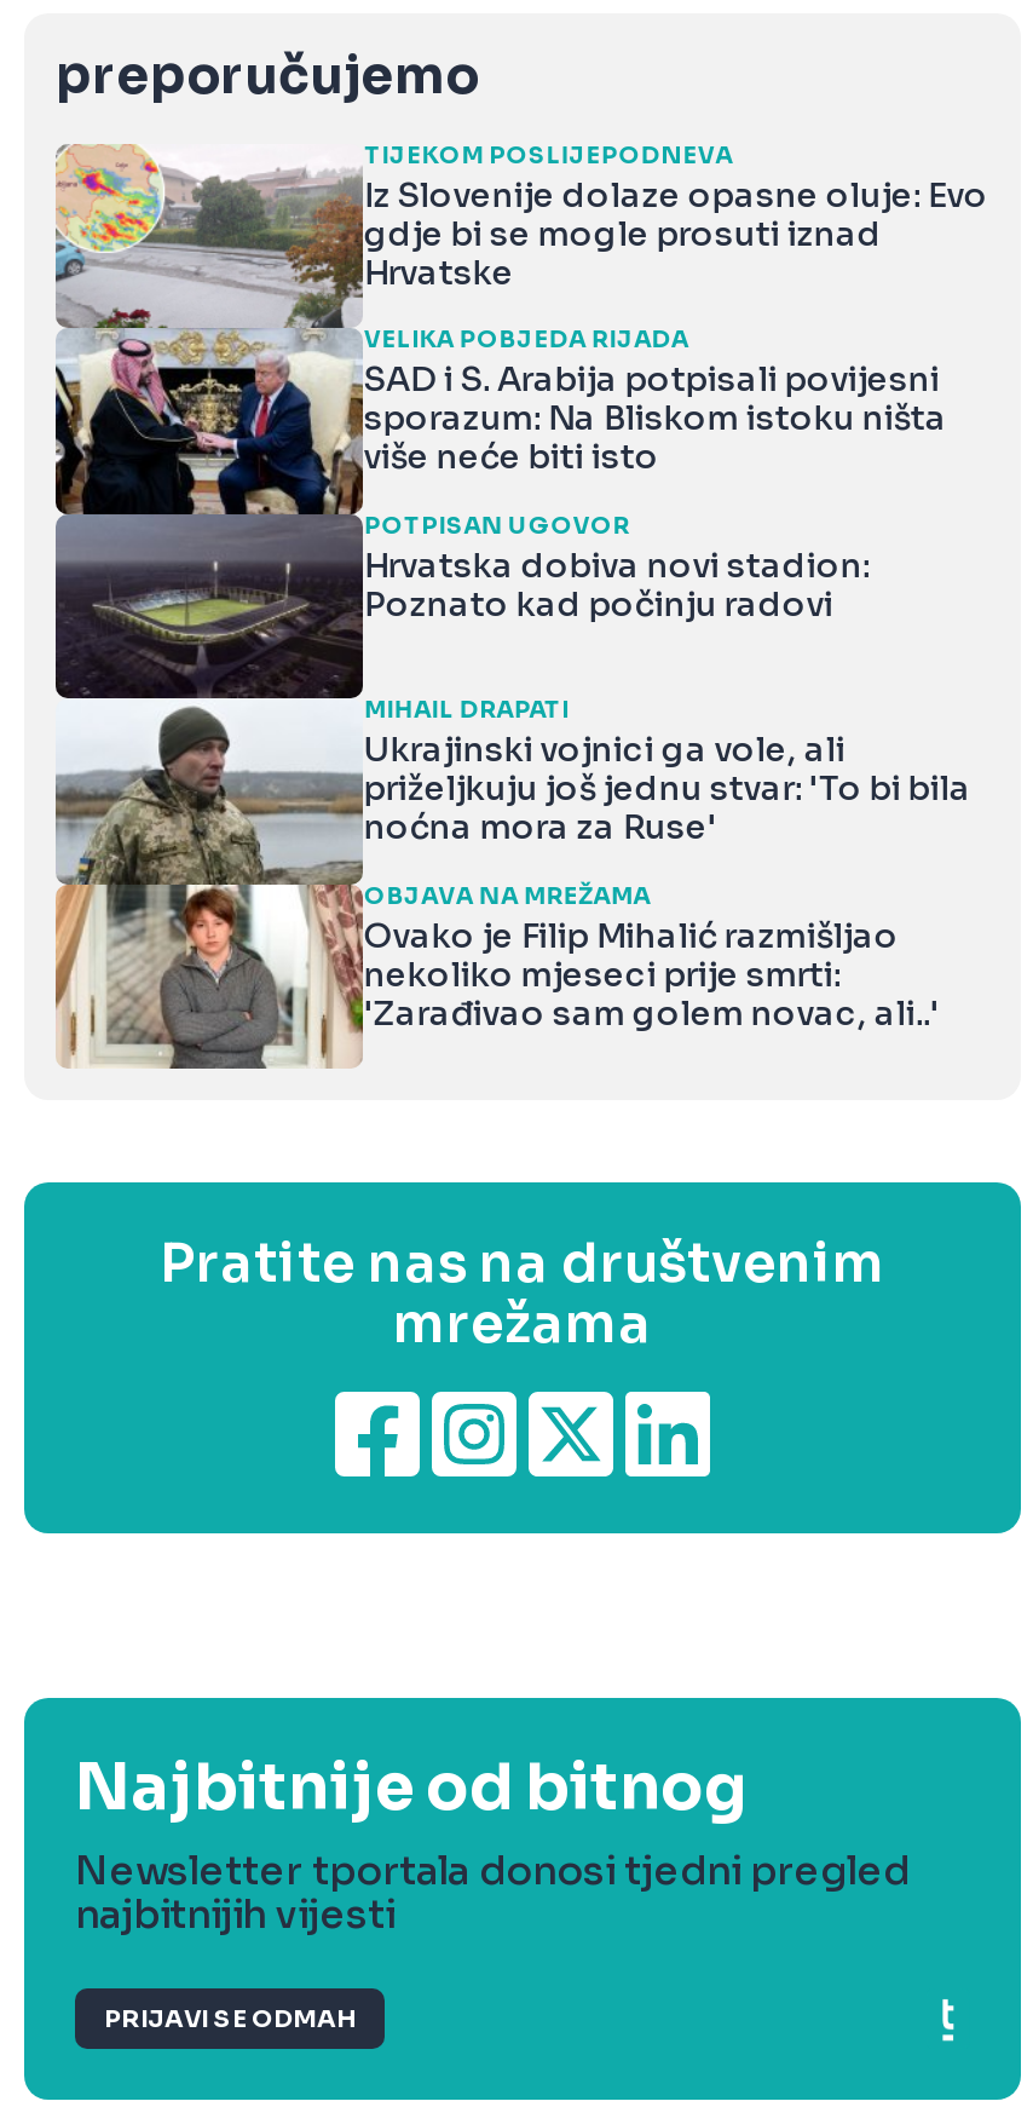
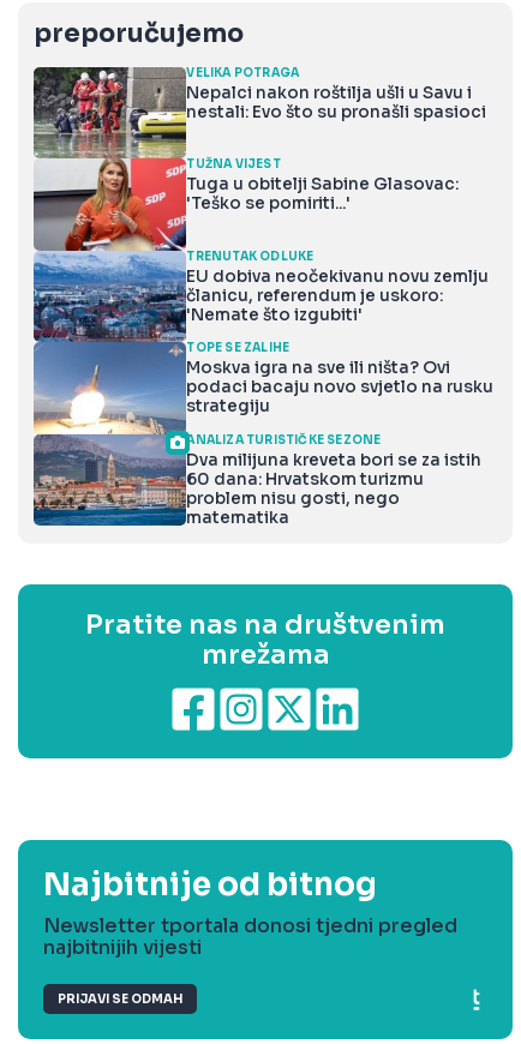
- [image]
- TIJEKOM POSLIJEPODNEVA
- Iz Slovenije dolaze opasne oluje: Evo
- gdje bi se mogle prosuti iznad
- Hrvatske
+ [image]
+ VELIKA POTRAGA
+ Nepalci nakon roštilja ušli u Savu i
+ nestali: Evo što su pronašli spasioci

- VELIKA POBJEDA RIJADA
- SAD i S. Arabija potpisali povijesni
- sporazum: Na Bliskom istoku ništa
- više neće biti isto
+ TUŽNA VIJEST
+ Tuga u obitelji Sabine Glasovac:
+ 'Teško se pomiriti...'

- POTPISAN UGOVOR
- Hrvatska dobiva novi stadion:
- Poznato kad počinju radovi
+ TRENUTAK ODLUKE
+ EU dobiva neočekivanu novu zemlju
+ članicu, referendum je uskoro:
+ 'Nemate što izgubiti'

- MIHAIL DRAPATI
- Ukrajinski vojnici ga vole, ali
- priželjkuju još jednu stvar: 'To bi bila
- noćna mora za Ruse'
+ TOPE SE ZALIHE
+ Moskva igra na sve ili ništa? Ovi
+ podaci bacaju novo svjetlo na rusku
+ strategiju

- OBJAVA NA MREŽAMA
- Ovako je Filip Mihalić razmišljao
- nekoliko mjeseci prije smrti:
- 'Zarađivao sam golem novac, ali..'
+ ANALIZA TURISTIČKE SEZONE
+ Dva milijuna kreveta bori se za istih
+ 60 dana: Hrvatskom turizmu
+ problem nisu gosti, nego
+ matematika
